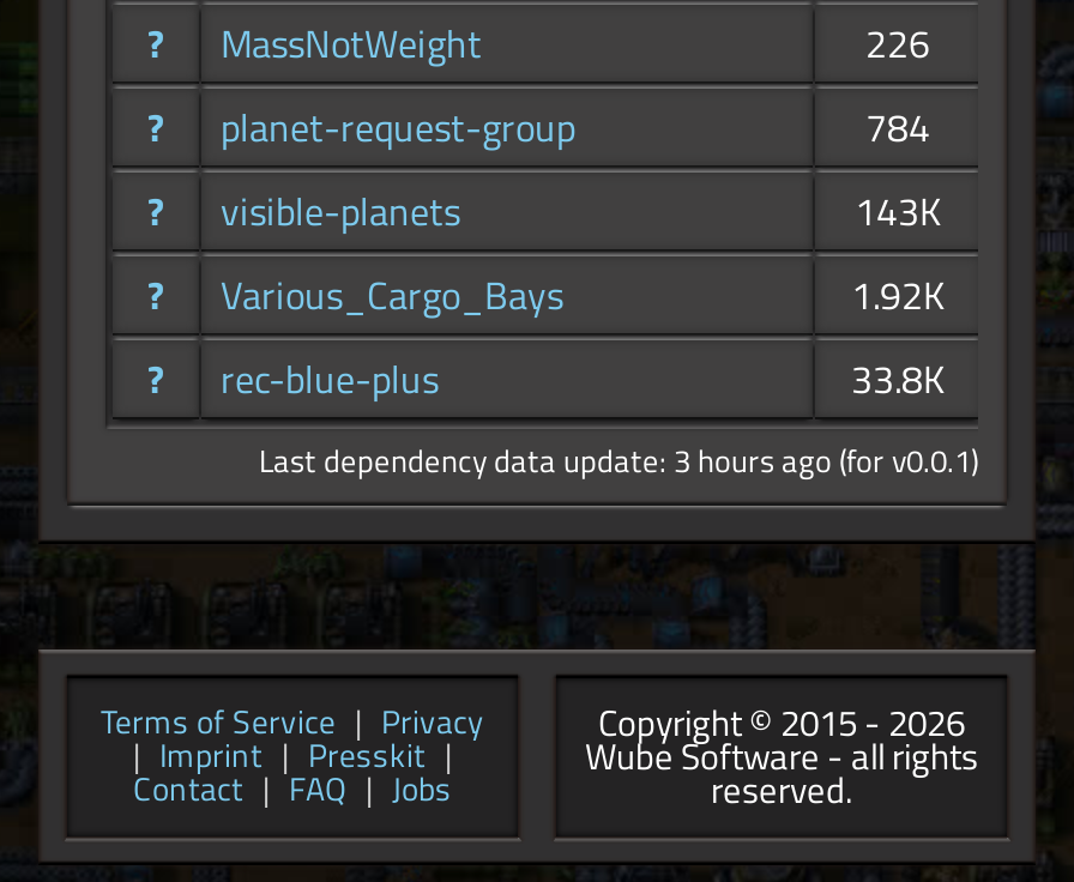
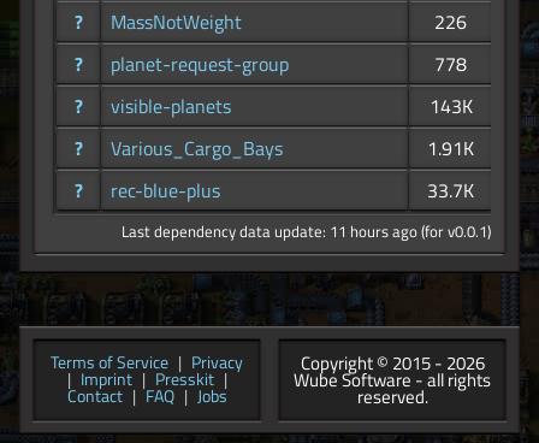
- 784
+ 778

- 1.92K
+ 1.91K

- 33.8K
+ 33.7K

- Last dependency data update: 3 hours ago (for v0.0.1)
+ Last dependency data update: 11 hours ago (for v0.0.1)
